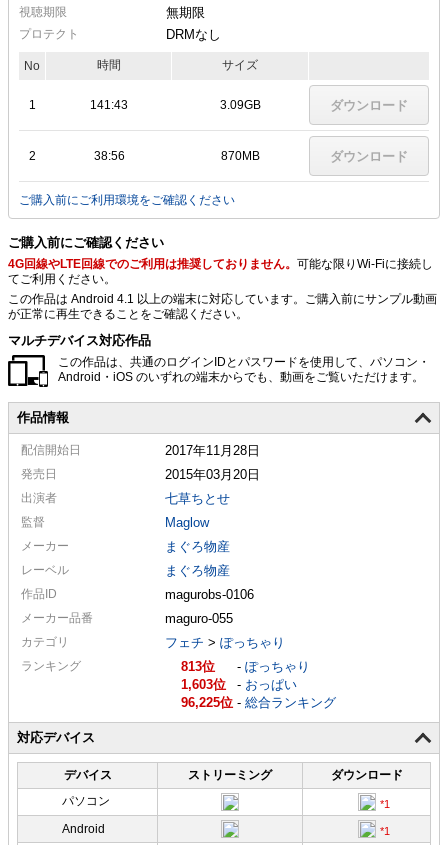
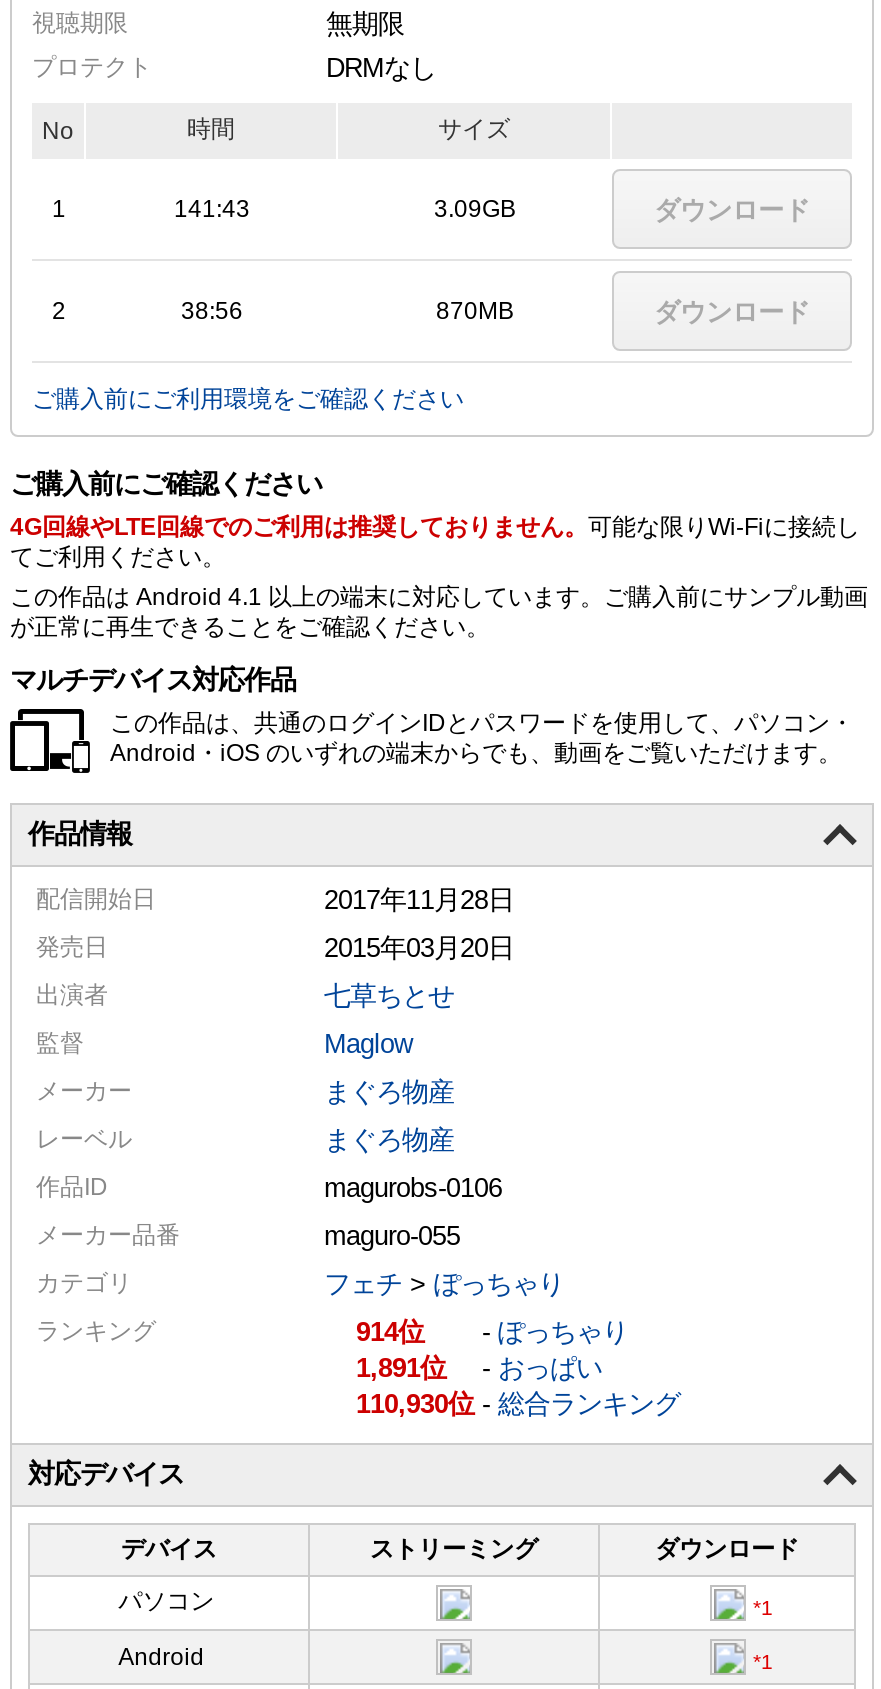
- 813
+ 914

- 1,603 -おっぱい
+ 1,891 -おっぱい

- 96,225 -総合ランキング
+ 110,930 -総合ランキング
